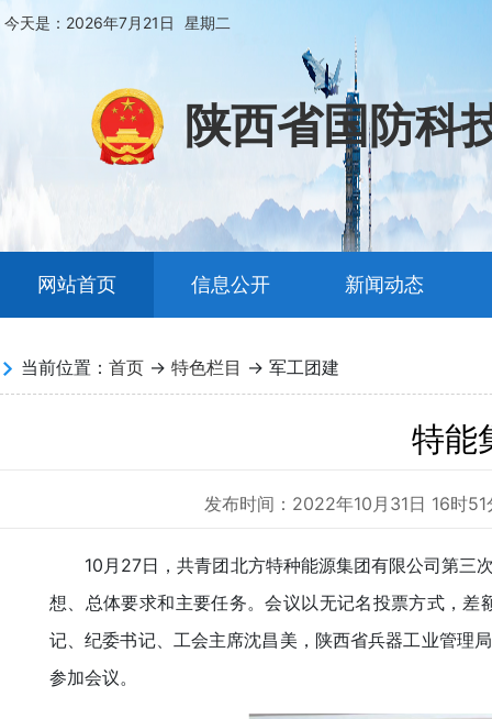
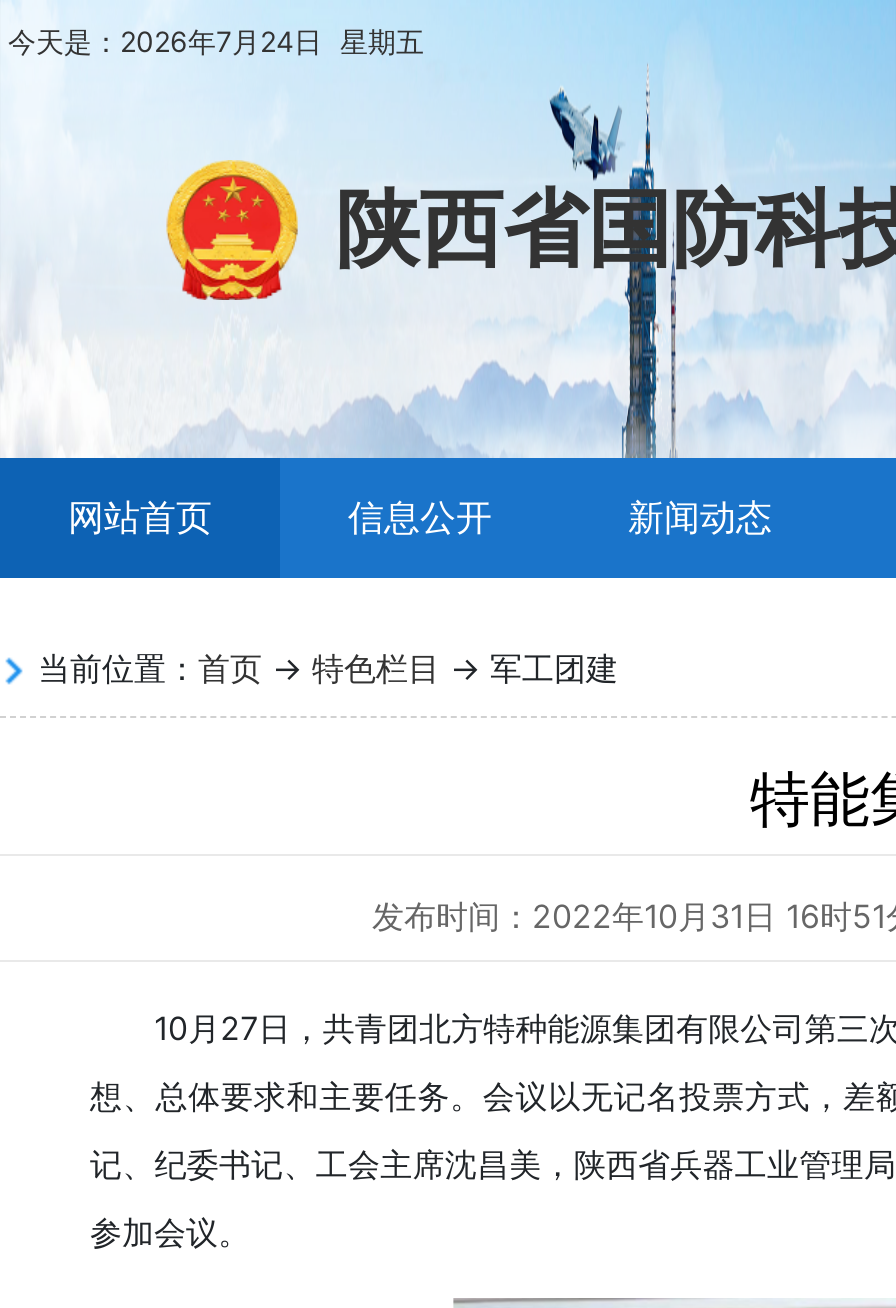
- 今天是：2026年7月21日 星期二
+ 今天是：2026年7月24日 星期五
